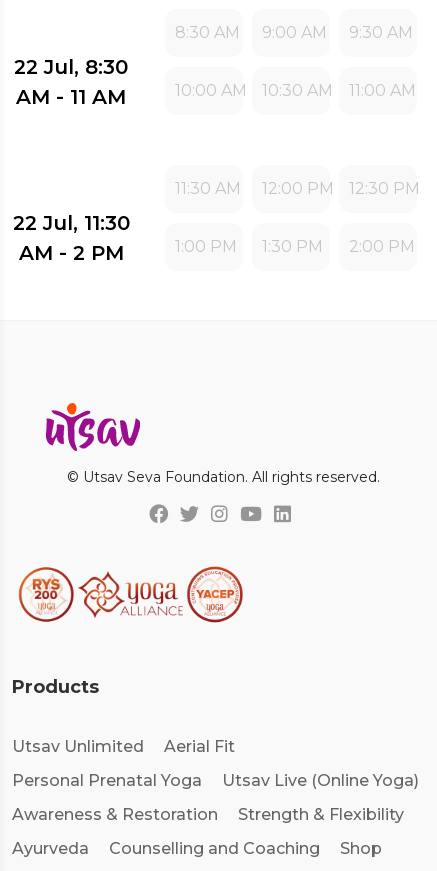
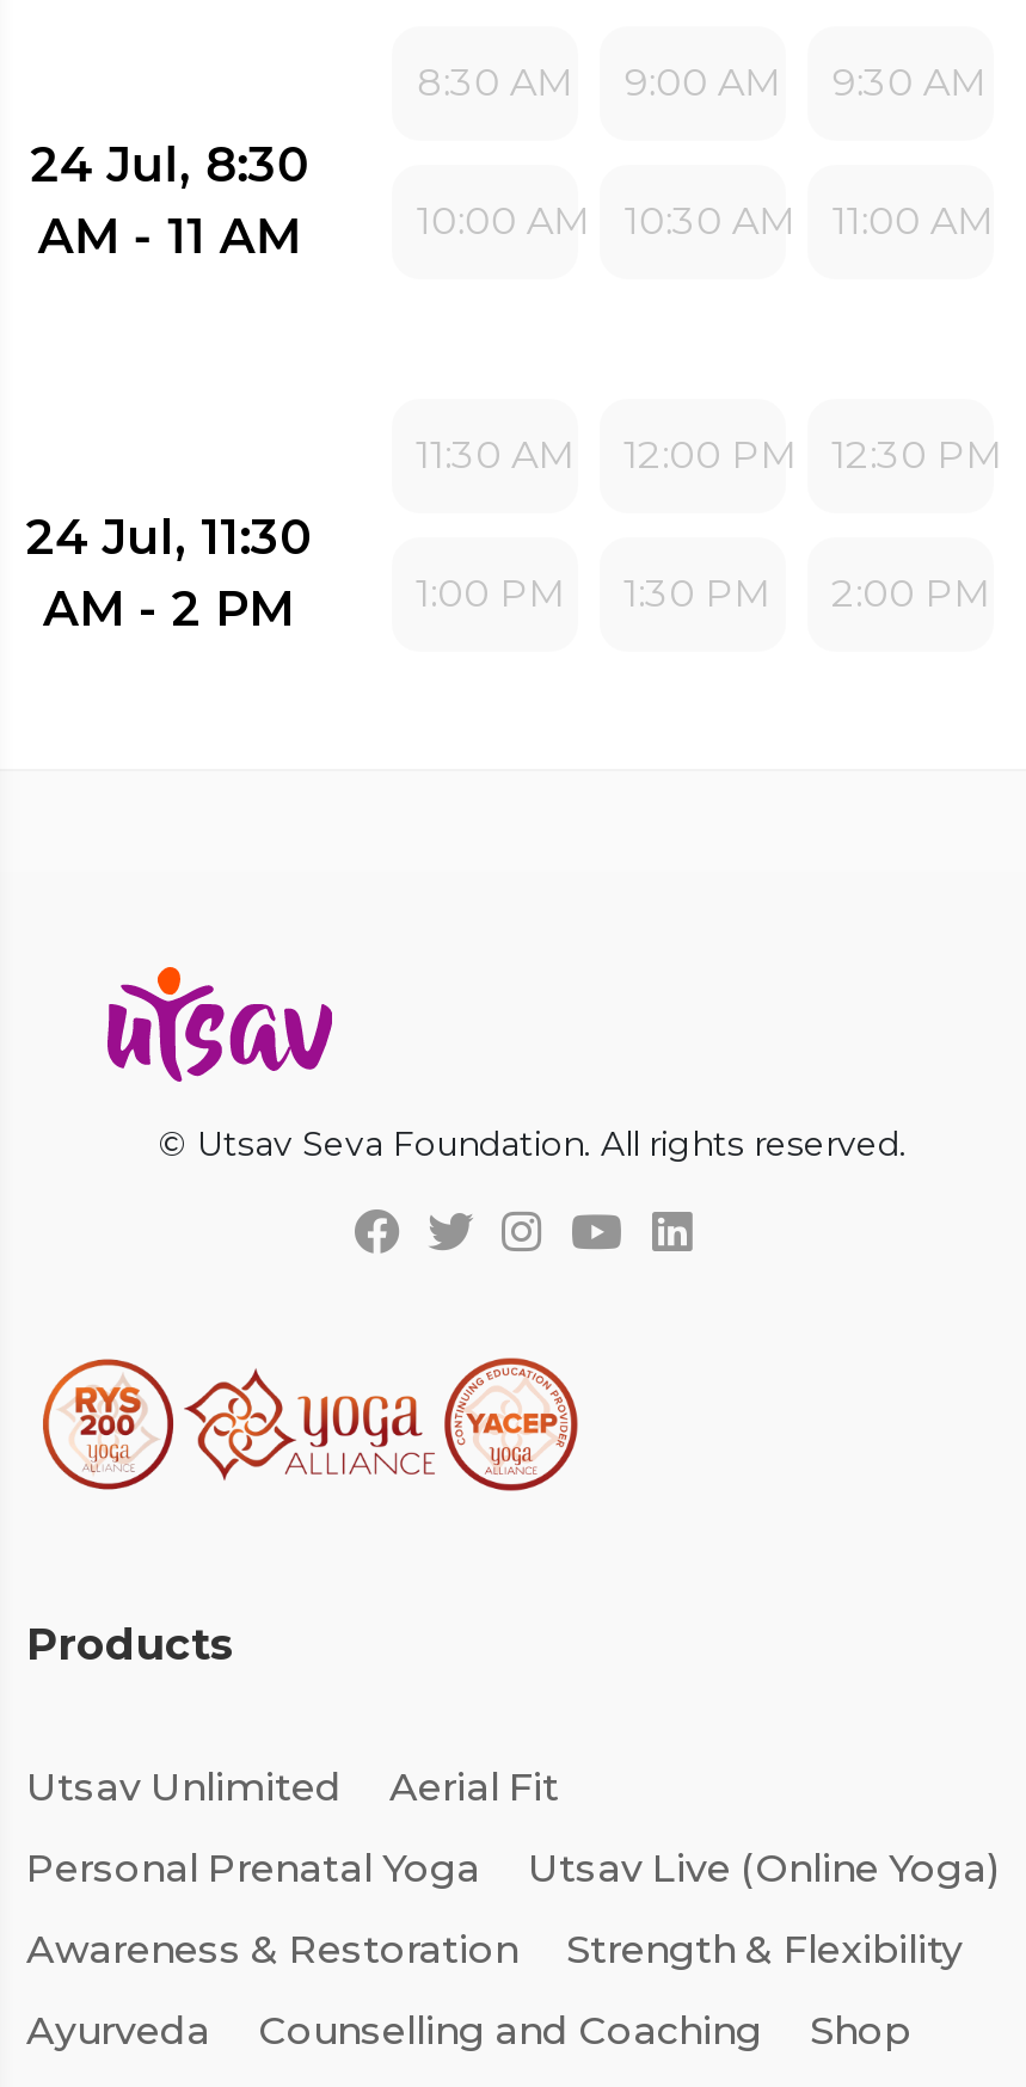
- 22 Jul, 8:30
+ 24 Jul, 8:30

- 22 Jul, 11:30
+ 24 Jul, 11:30
